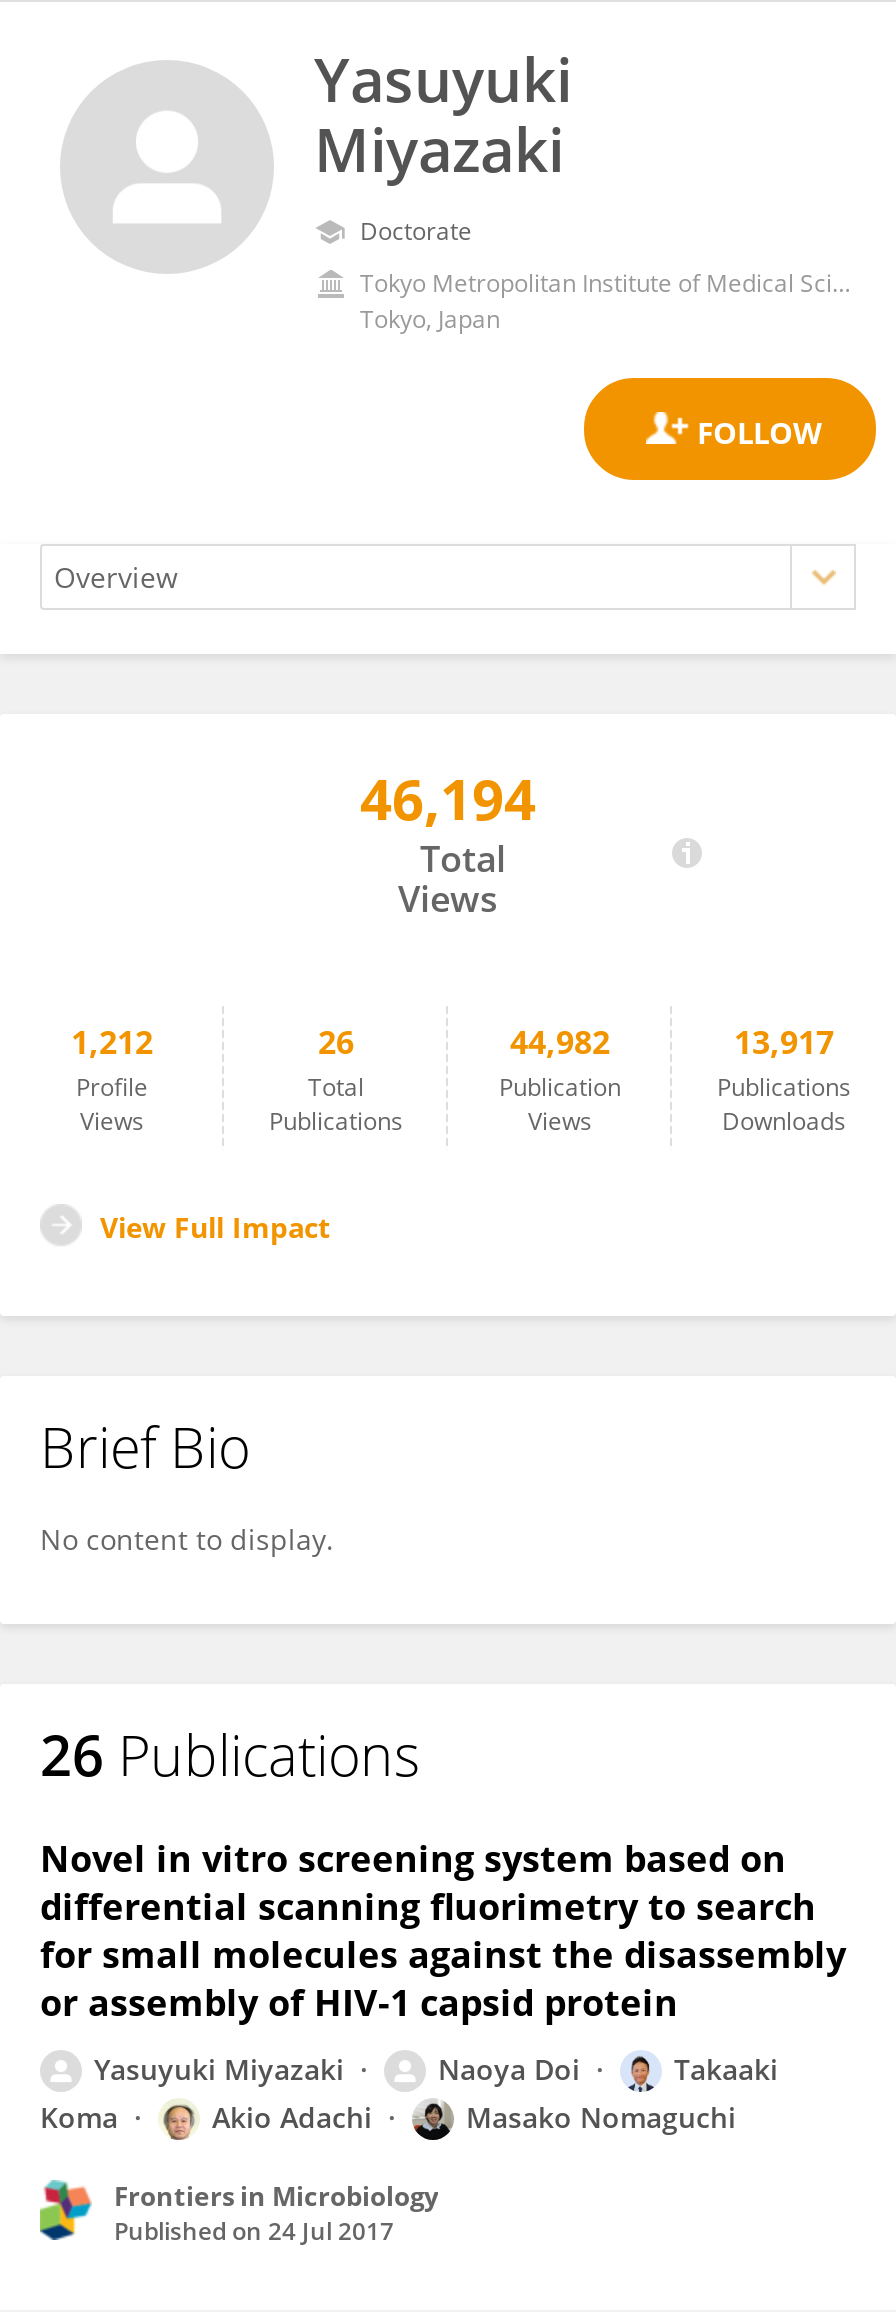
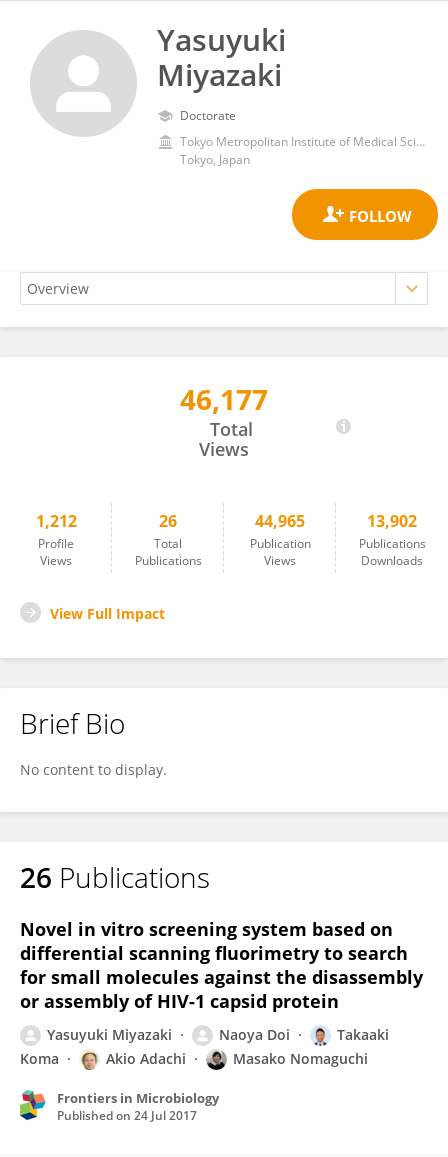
- 46,194
+ 46,177

- 44,982
+ 44,965

- 13,917
+ 13,902
